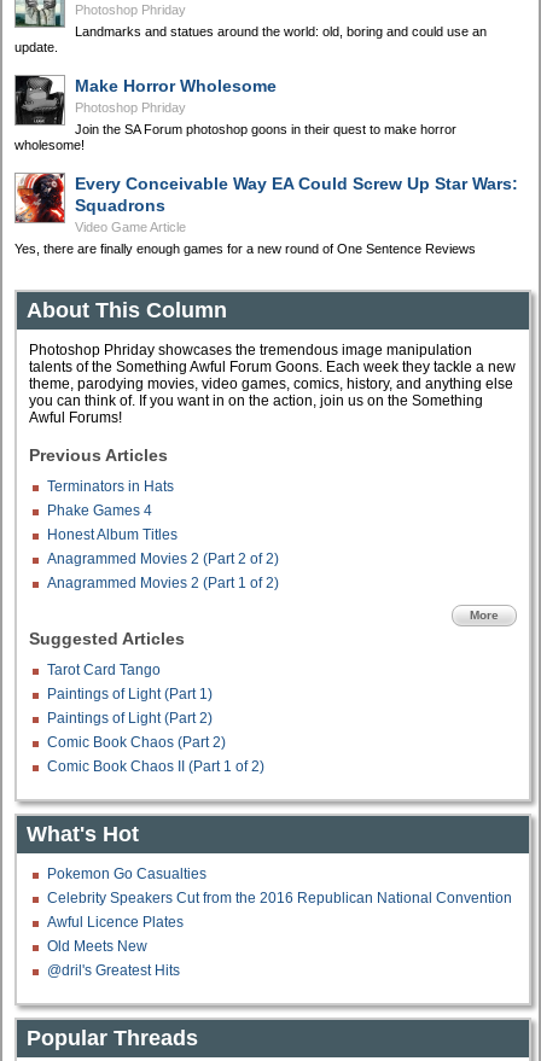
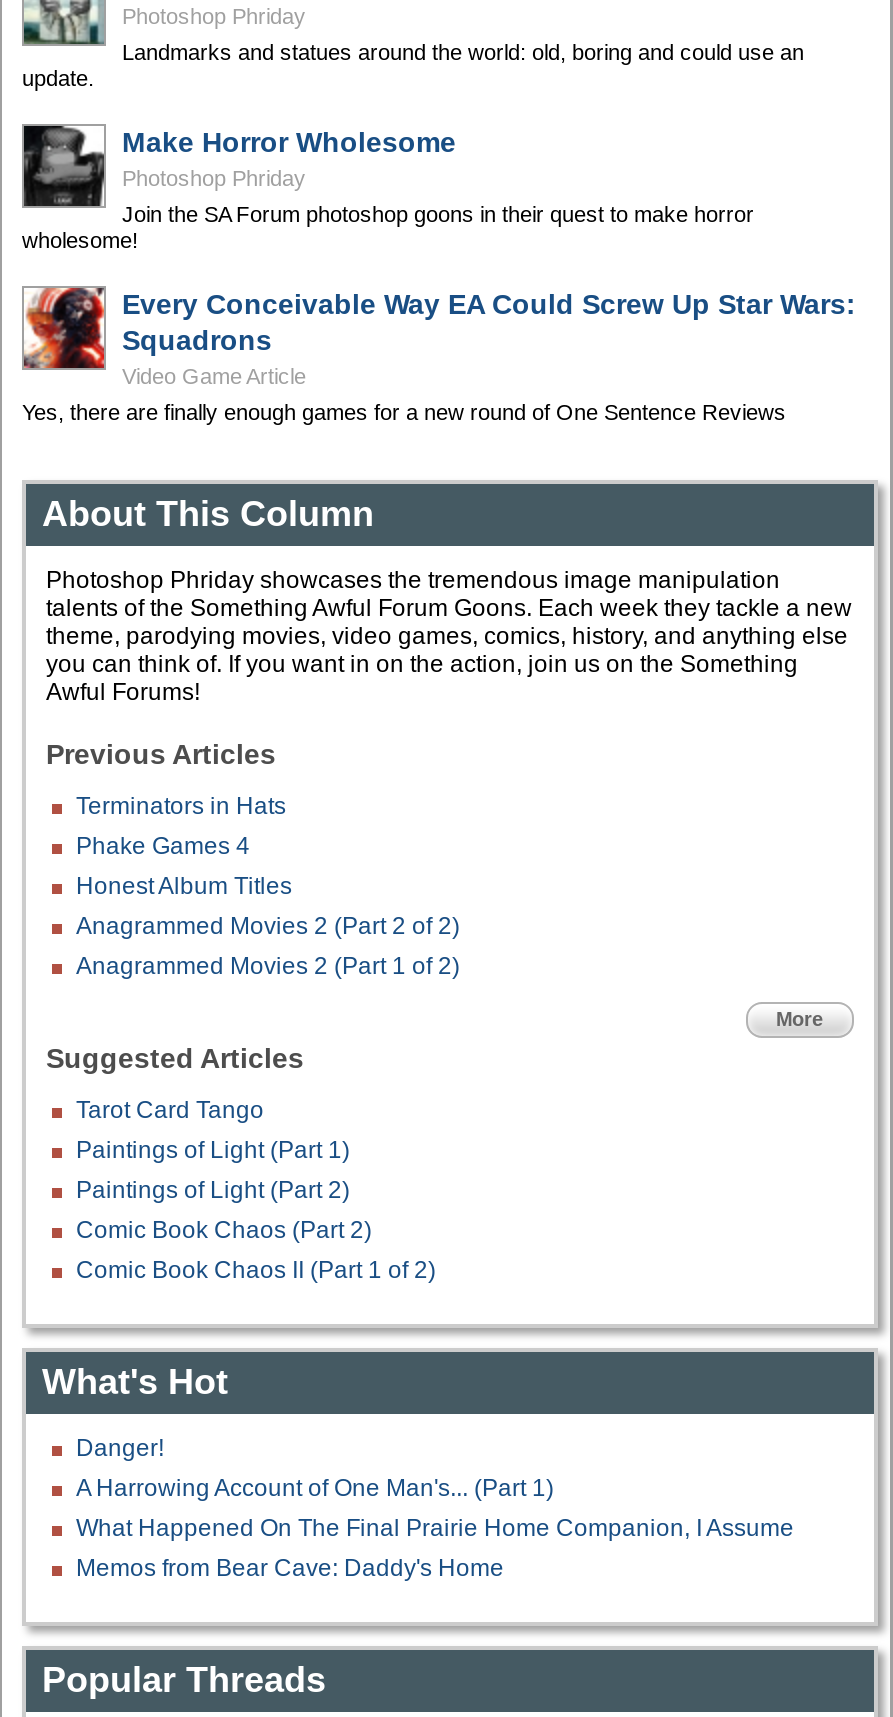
- Pokemon Go Casualties
- Celebrity Speakers Cut from the 2016 Republican National Convention
- Awful Licence Plates
- Old Meets New
- @dril's Greatest Hits
+ Danger!
+ A Harrowing Account of One Man's... (Part 1)
+ What Happened On The Final Prairie Home Companion, I Assume
+ Memos from Bear Cave: Daddy's Home
